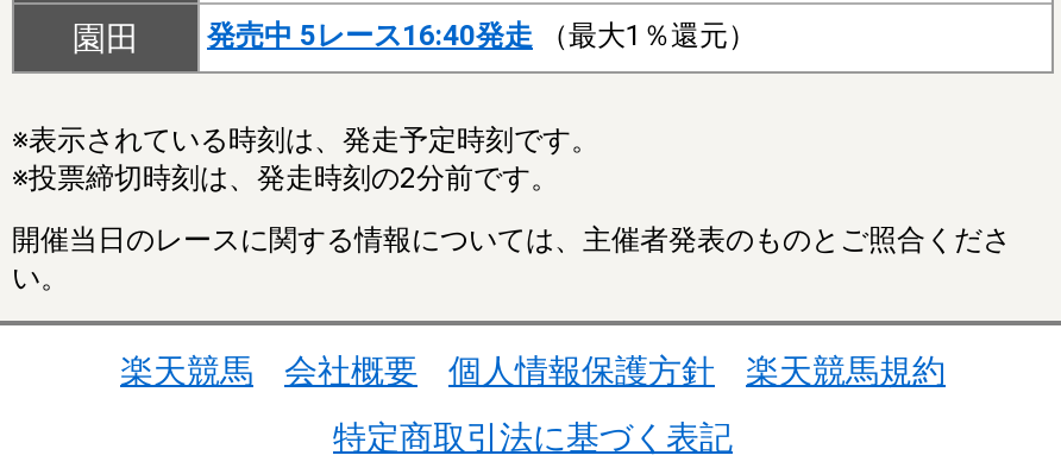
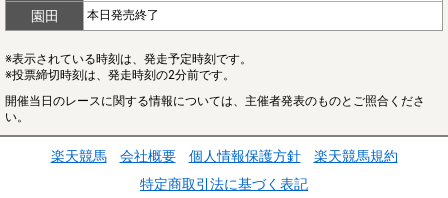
- 発売中 5レース16:40発走（最大1％還元）
+ 本日発売終了
